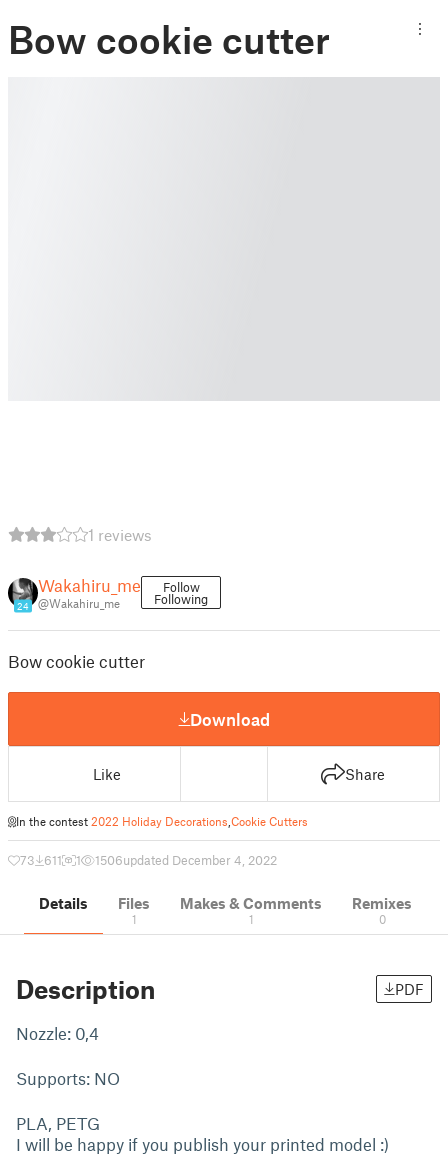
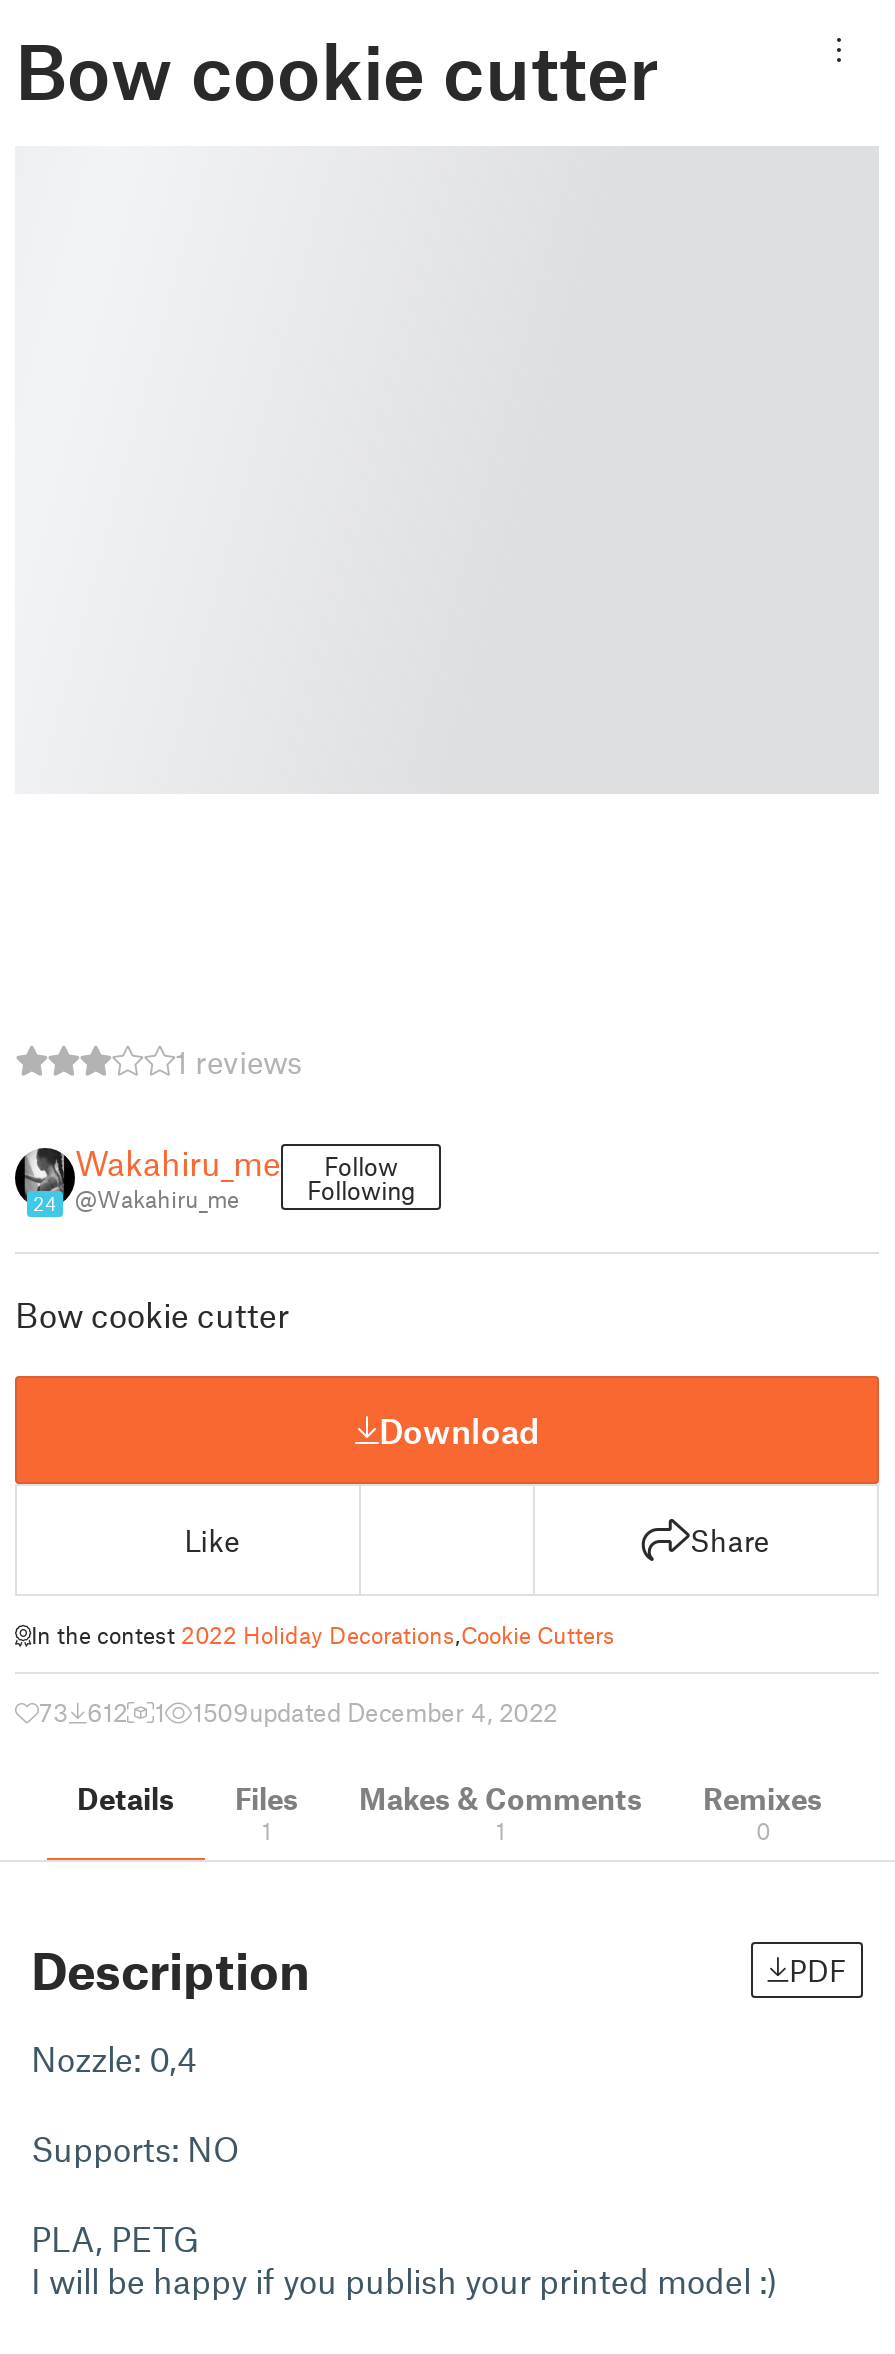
- 73 611
+ 73 612

- 1506updated December 4, 2022
+ 1509updated December 4, 2022
